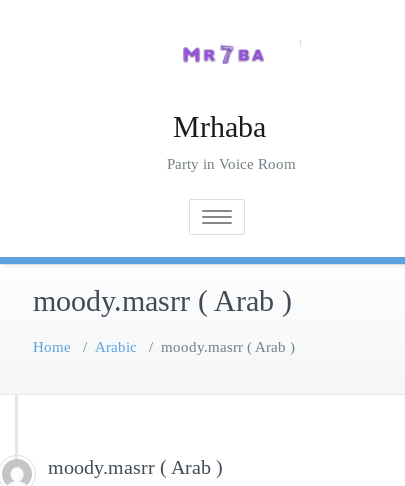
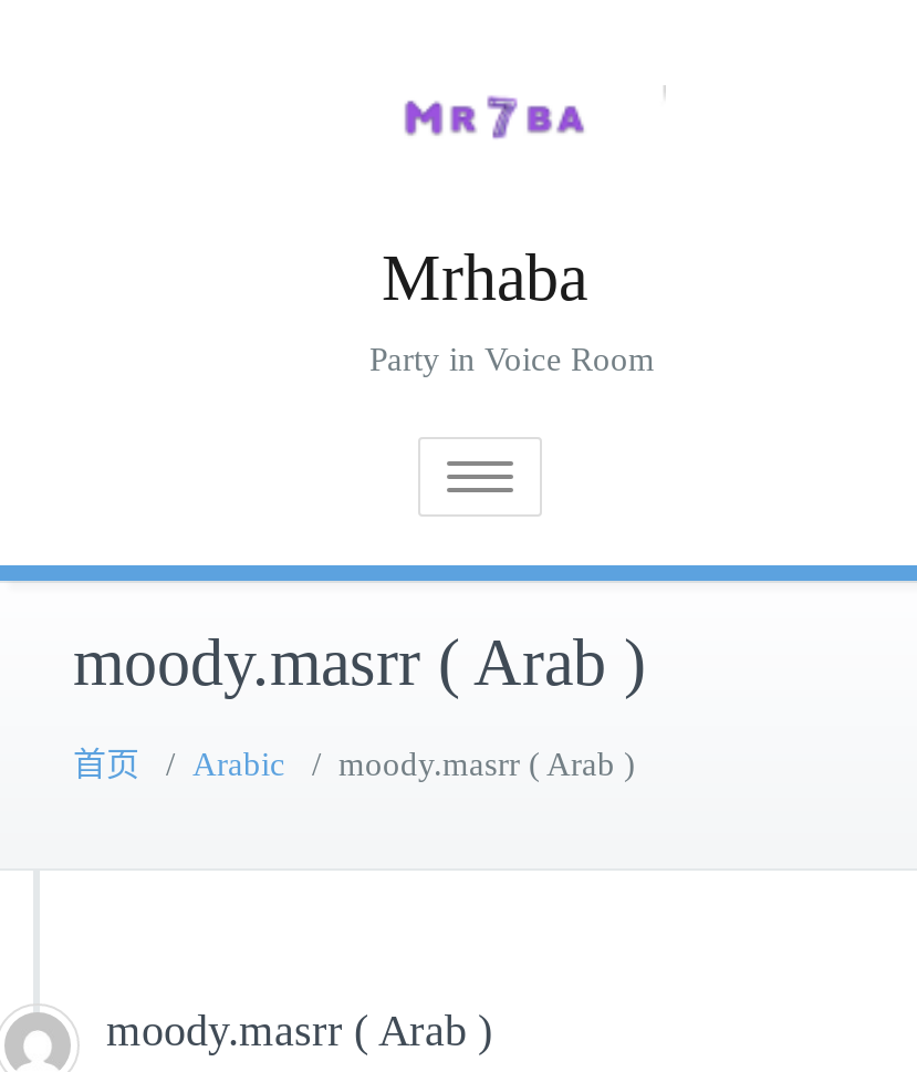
- Home / Arabic / moody.masrr ( Arab )
+ 首页/ Arabic / moody.masrr ( Arab )
